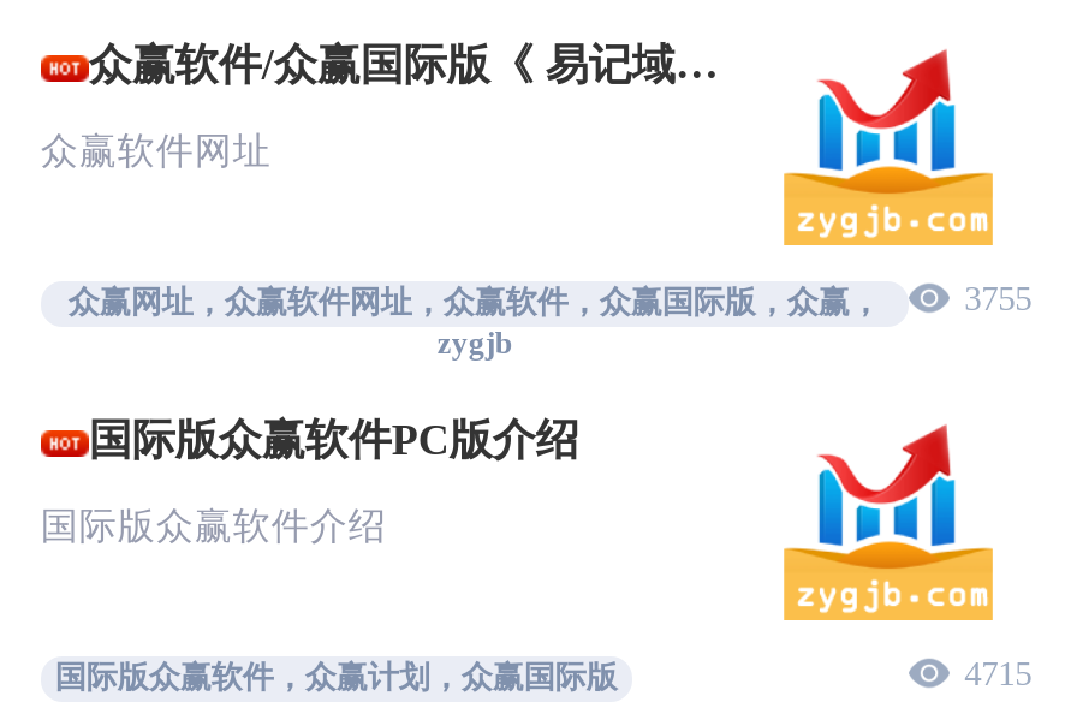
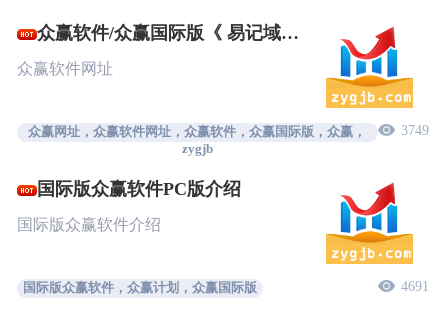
- 3755
+ 3749

- 4715
+ 4691
